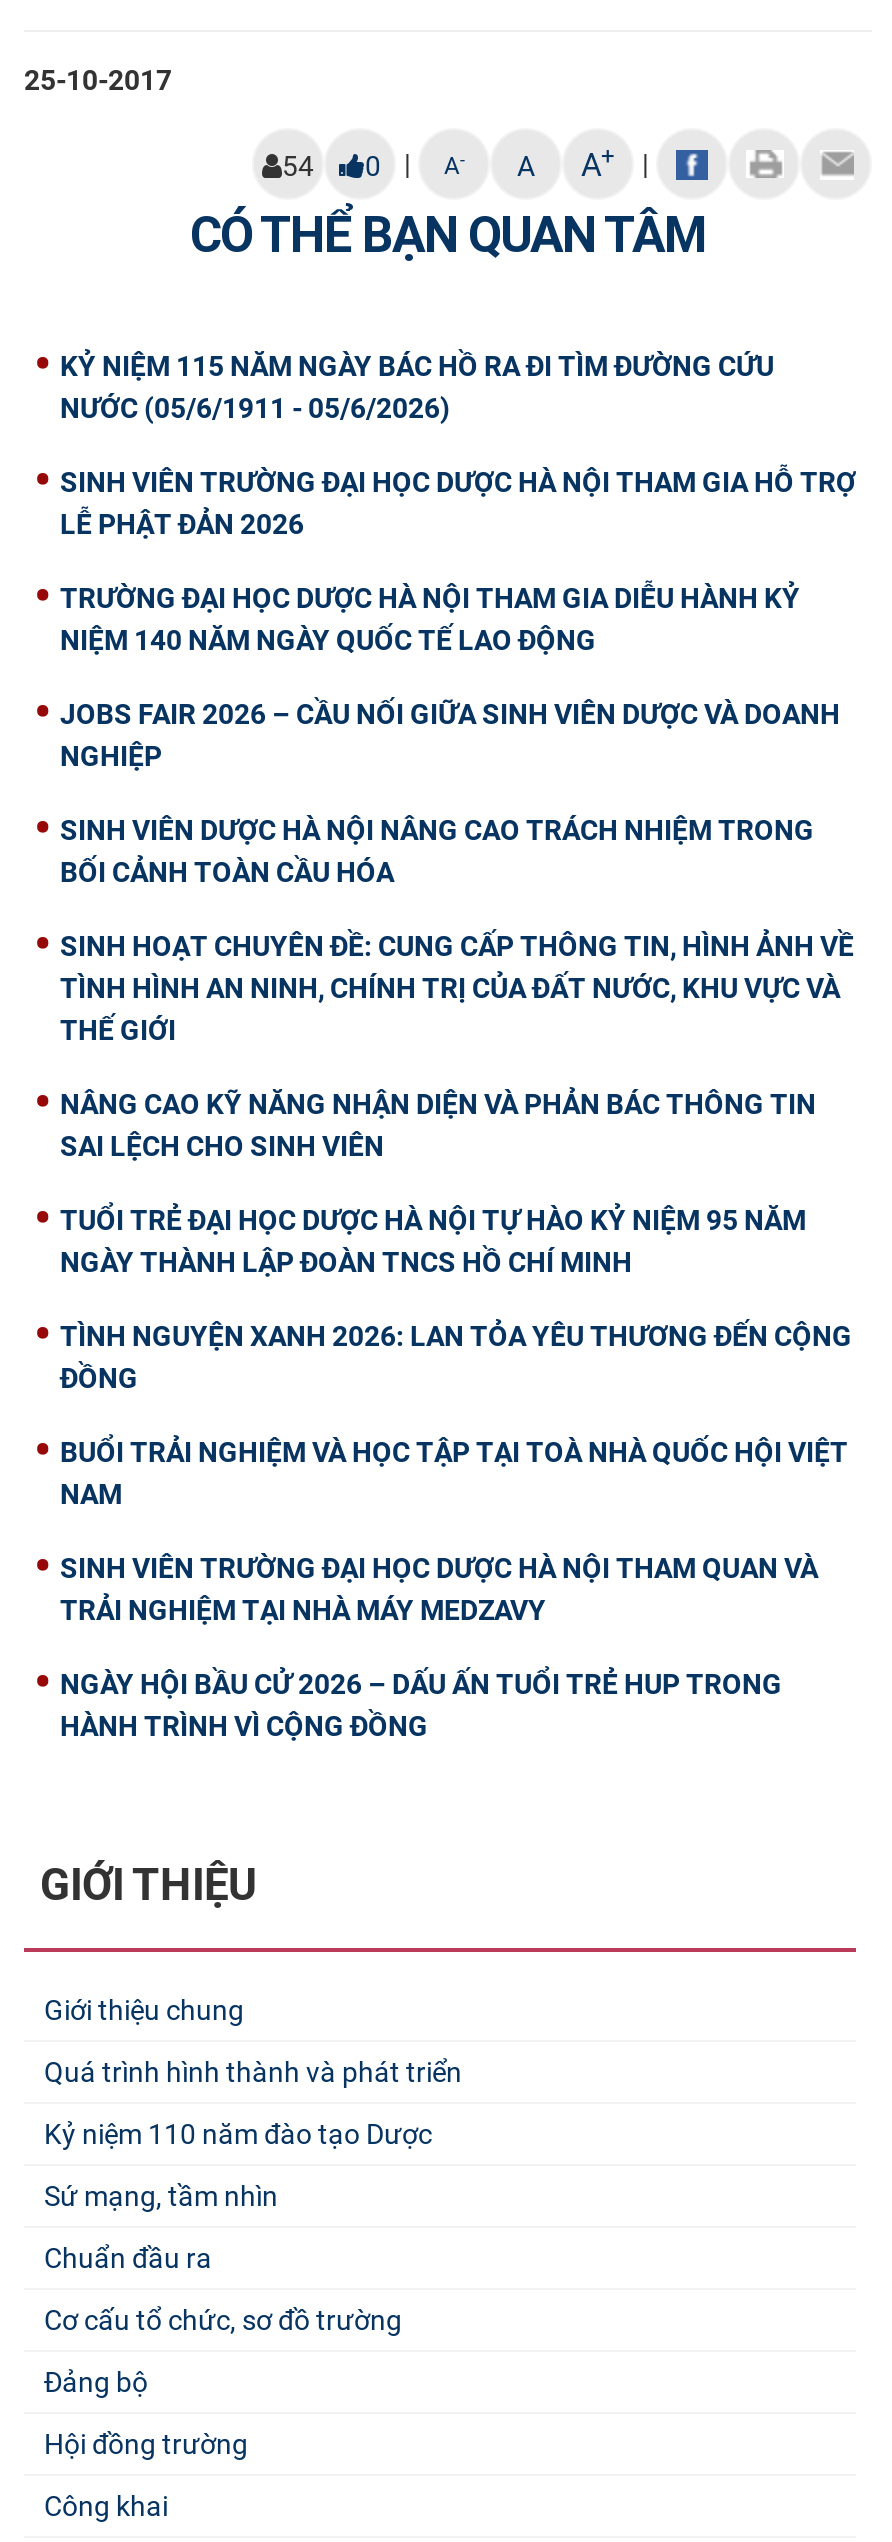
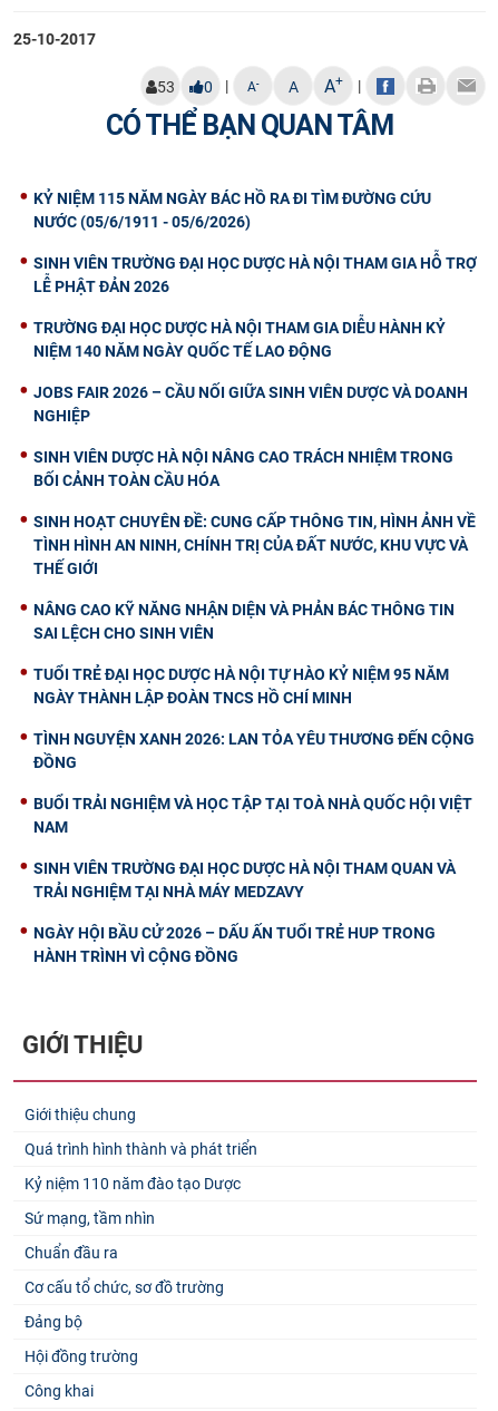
- 54
+ 53
